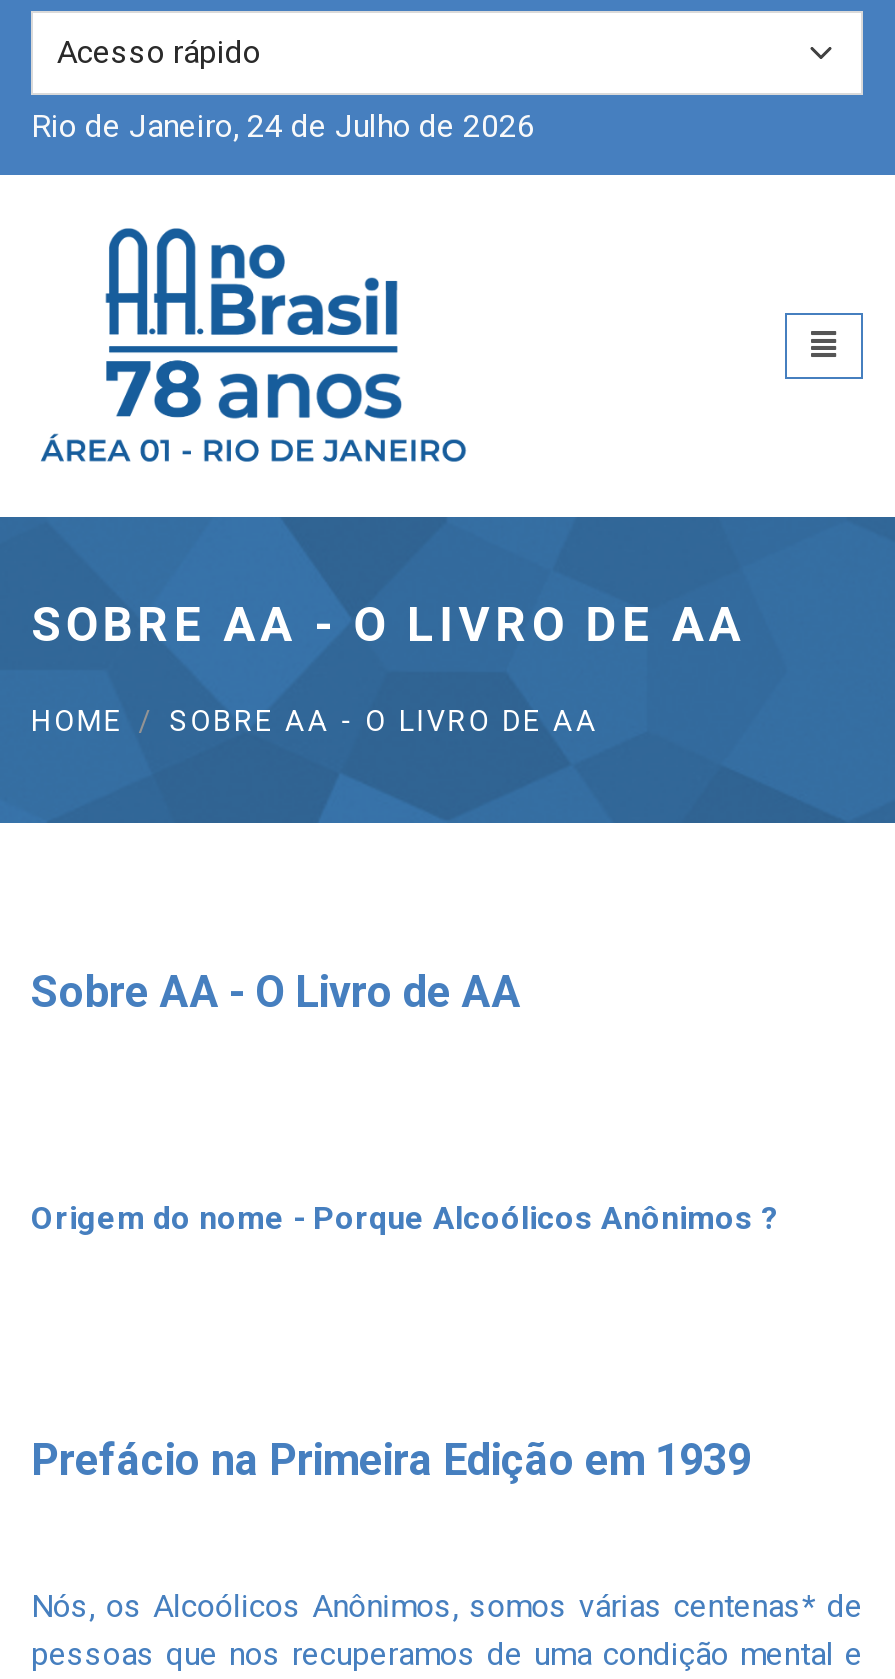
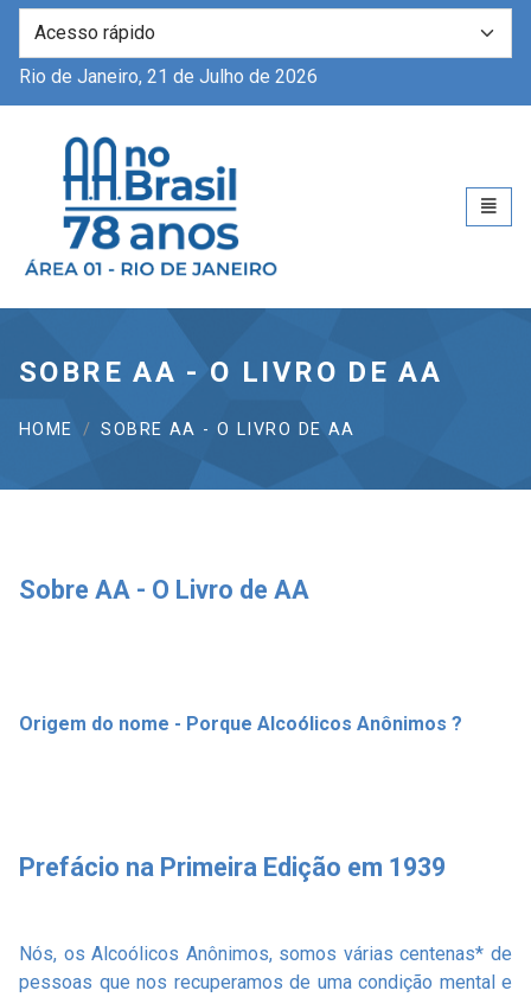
- Rio de Janeiro, 24 de Julho de 2026
+ Rio de Janeiro, 21 de Julho de 2026
